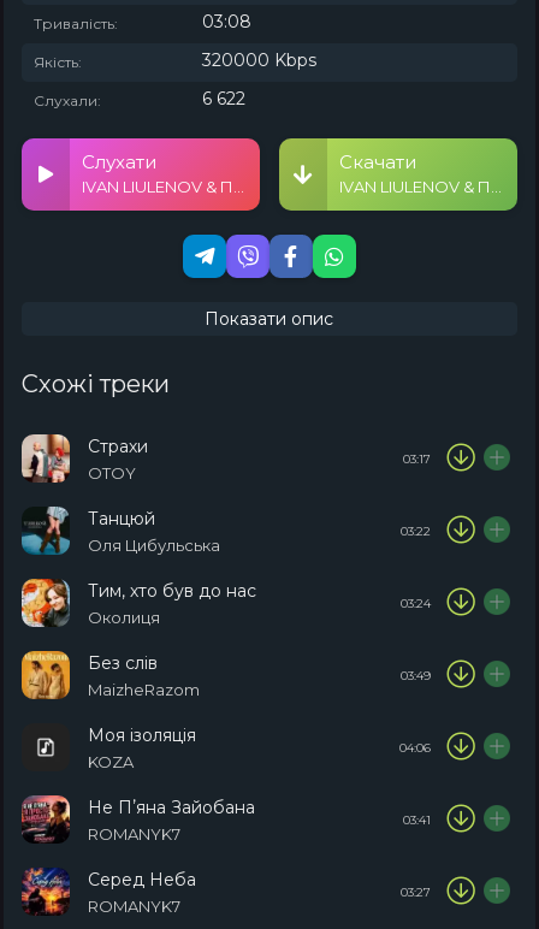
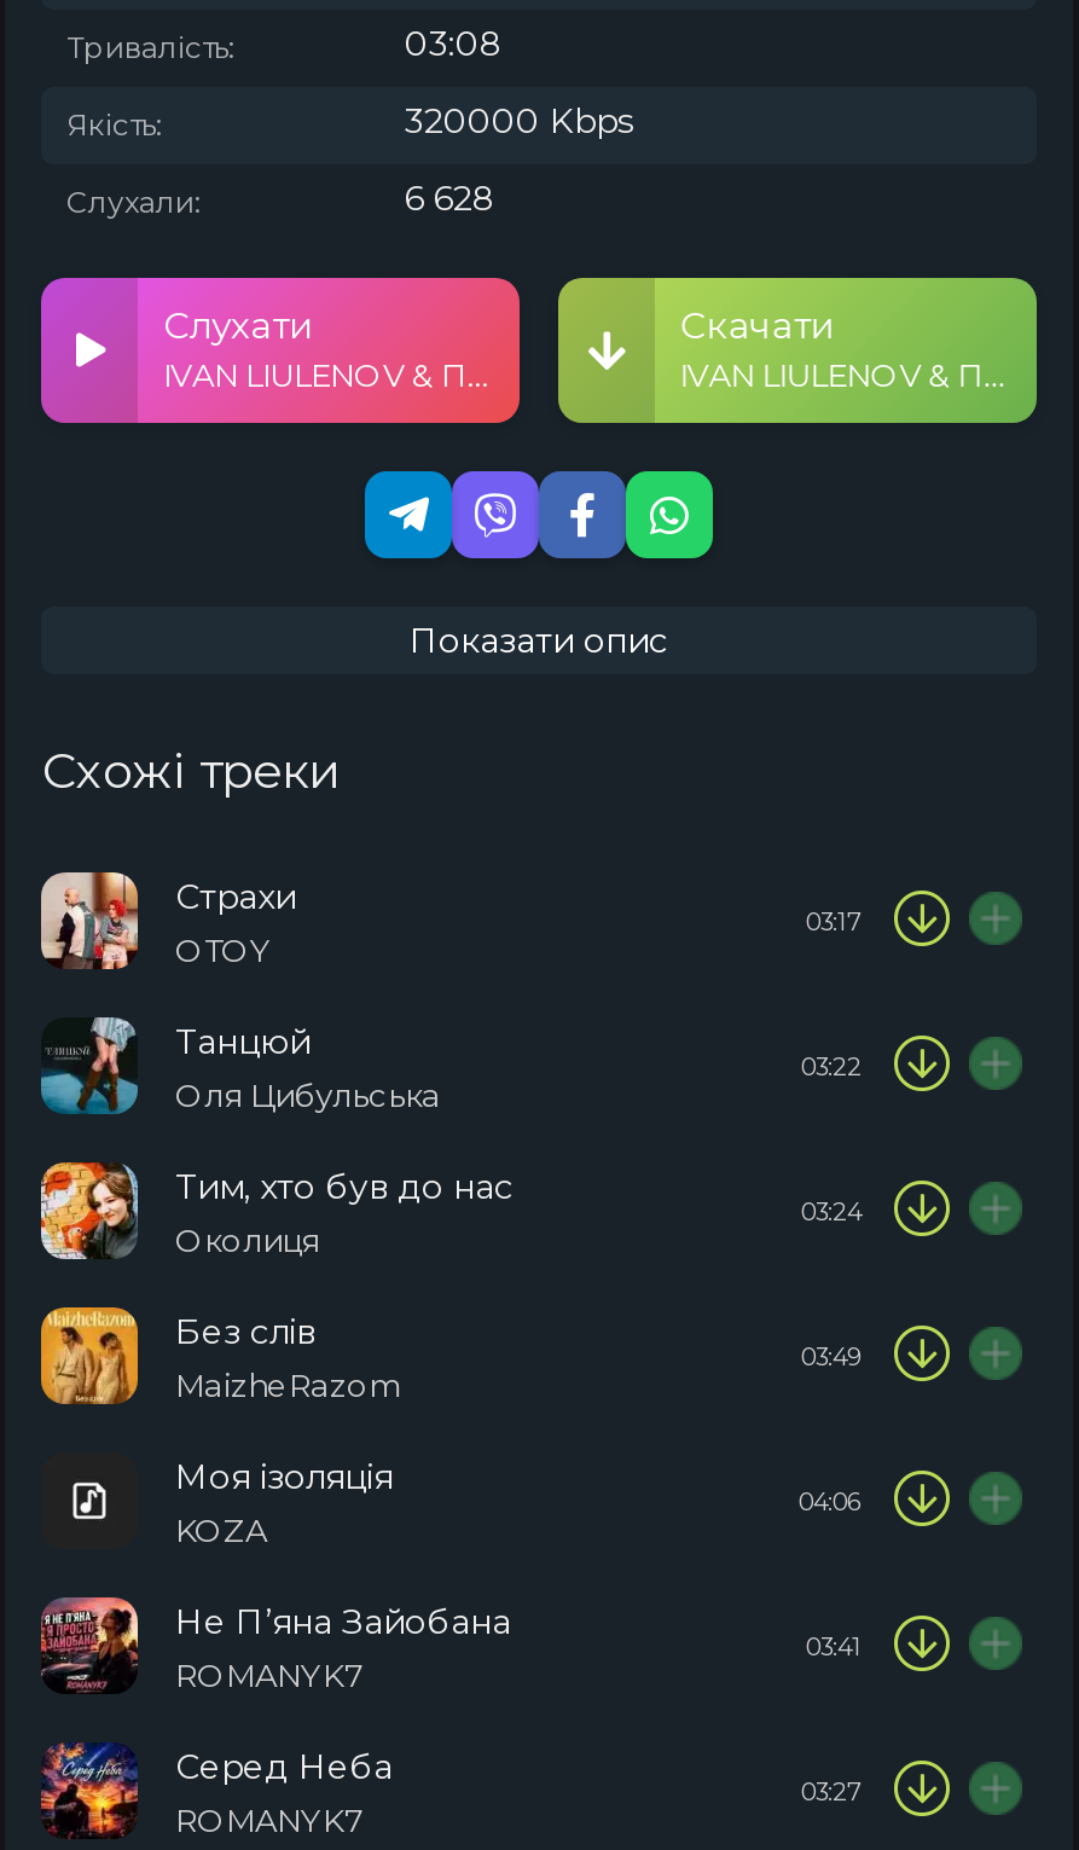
- 6 622
+ 6 628
